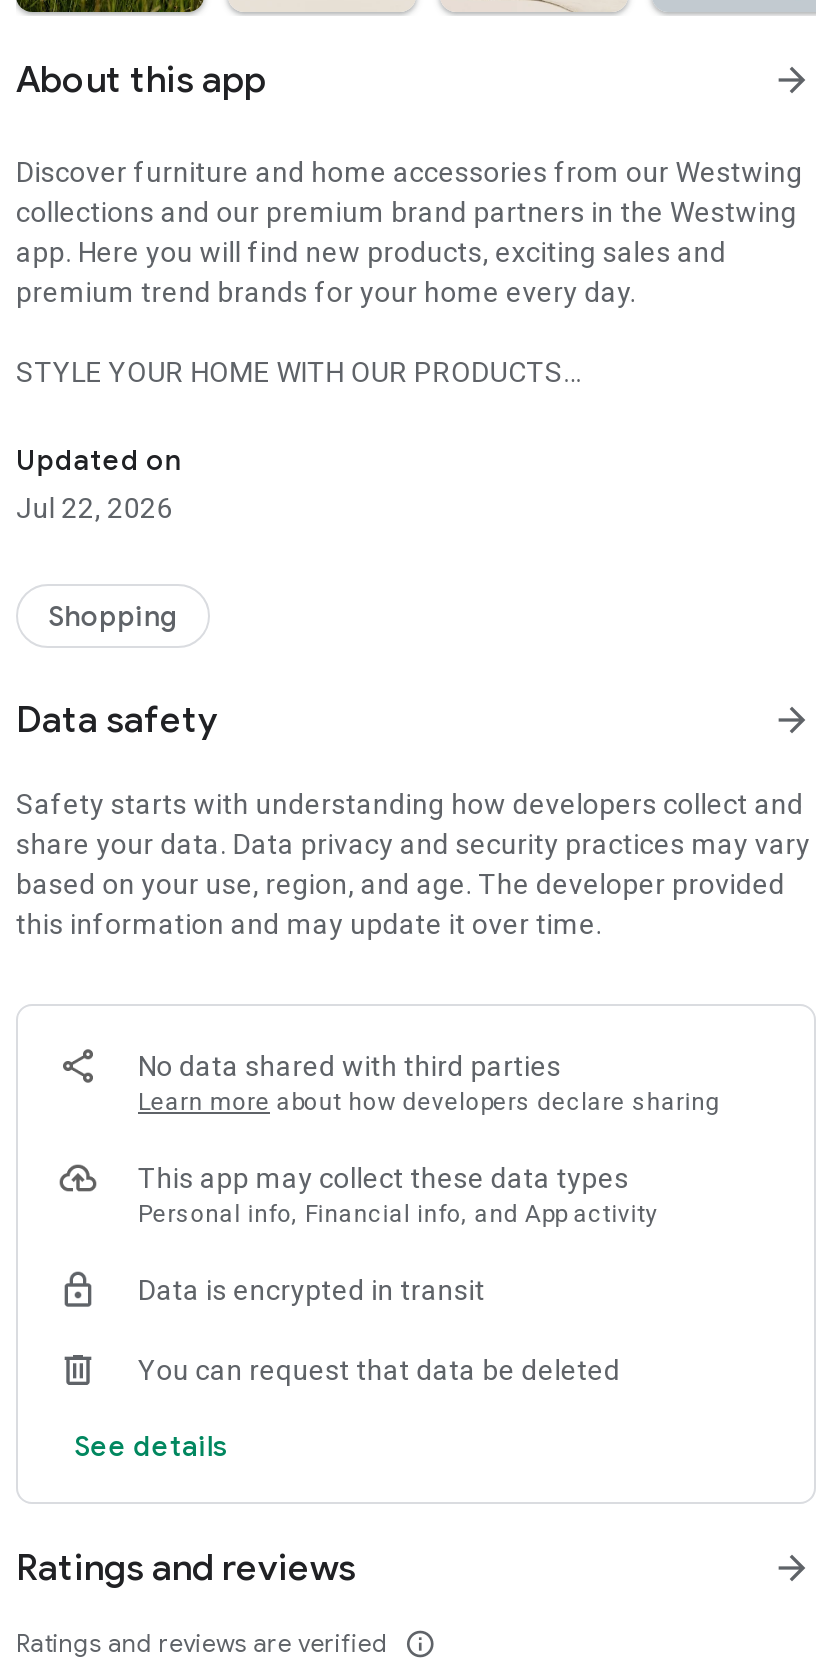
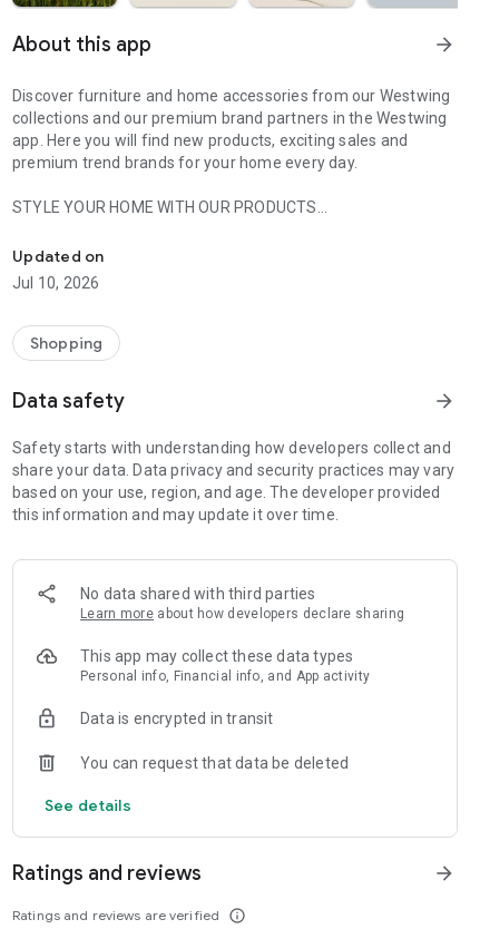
- Jul 22, 2026
+ Jul 10, 2026
